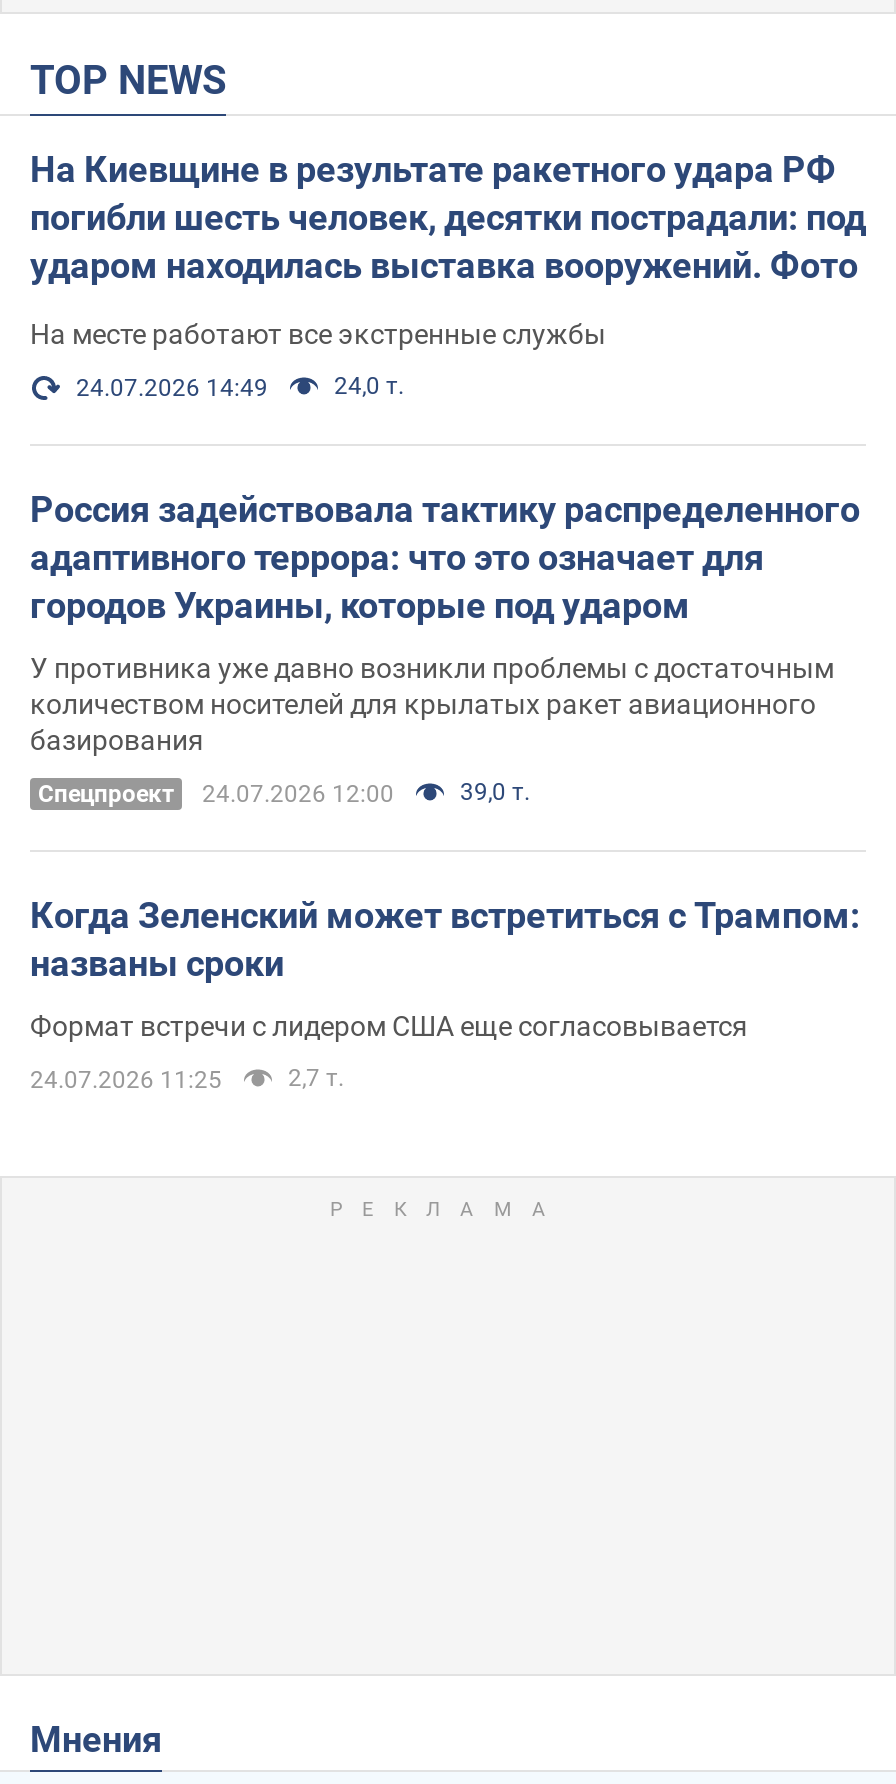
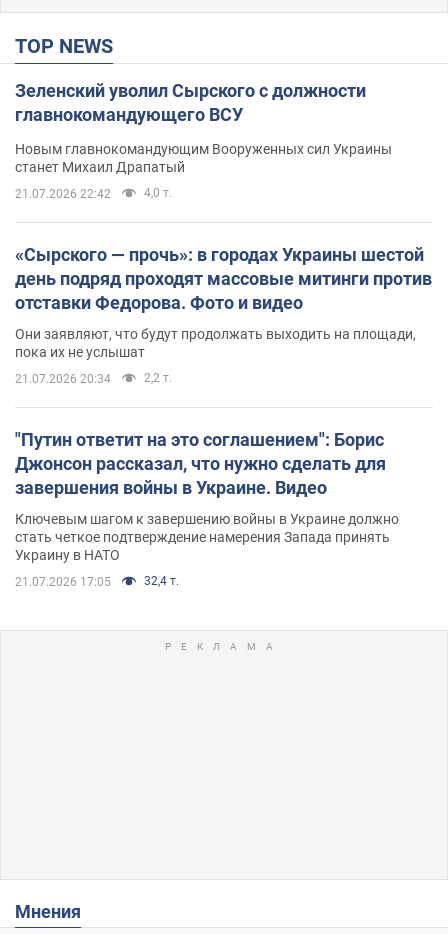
- На Киевщине в результате ракетного удара РФ
- погибли шесть человек, десятки пострадали: под
- ударом находилась выставка вооружений. Фото
+ Зеленский уволил Сырского с должности
+ главнокомандующего ВСУ

- На месте работают все экстренные службы
+ Новым главнокомандующим Вооруженных сил Украины
+ станет Михаил Драпатый

- 24.07.2026 14:49
- 24,0 т.
+ 21.07.2026 22:42
+ 4,0 т.

- Россия задействовала тактику распределенного
- адаптивного террора: что это означает для
- городов Украины, которые под ударом
+ «Сырского — прочь»: в городах Украины шестой
+ день подряд проходят массовые митинги против
+ отставки Федорова. Фото и видео

- У противника уже давно возникли проблемы с достаточным
- количеством носителей для крылатых ракет авиационного
- базирования
+ Они заявляют, что будут продолжать выходить на площади,
+ пока их не услышат

- Спецпроект
- 24.07.2026 12:00
- 39,0 т.
+ 21.07.2026 20:34
+ 2,2 т.

- Когда Зеленский может встретиться с Трампом:
- названы сроки
+ "Путин ответит на это соглашением": Борис
+ Джонсон рассказал, что нужно сделать для
+ завершения войны в Украине. Видео

- Формат встречи с лидером США еще согласовывается
+ Ключевым шагом к завершению войны в Украине должно
+ стать четкое подтверждение намерения Запада принять
+ Украину в НАТО

- 24.07.2026 11:25
- 2,7 т.
+ 21.07.2026 17:05
+ 32,4 т.
